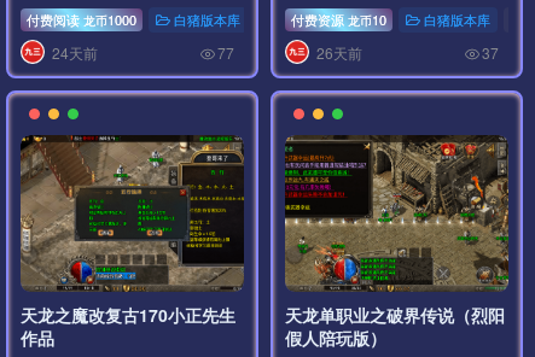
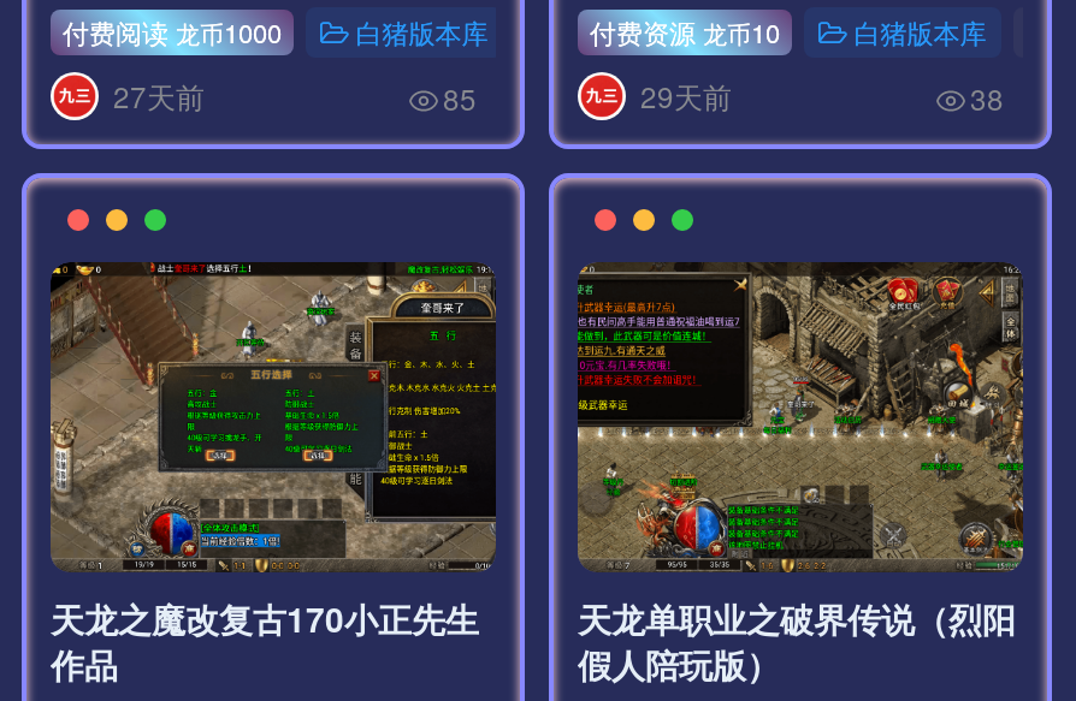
- 24天前
+ 27天前

- 77
+ 85

- 26天前
+ 29天前

- 37
+ 38
